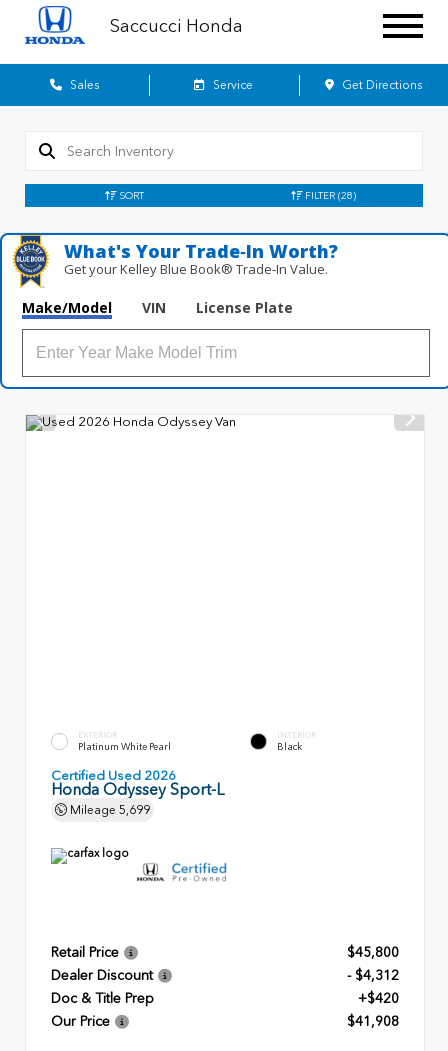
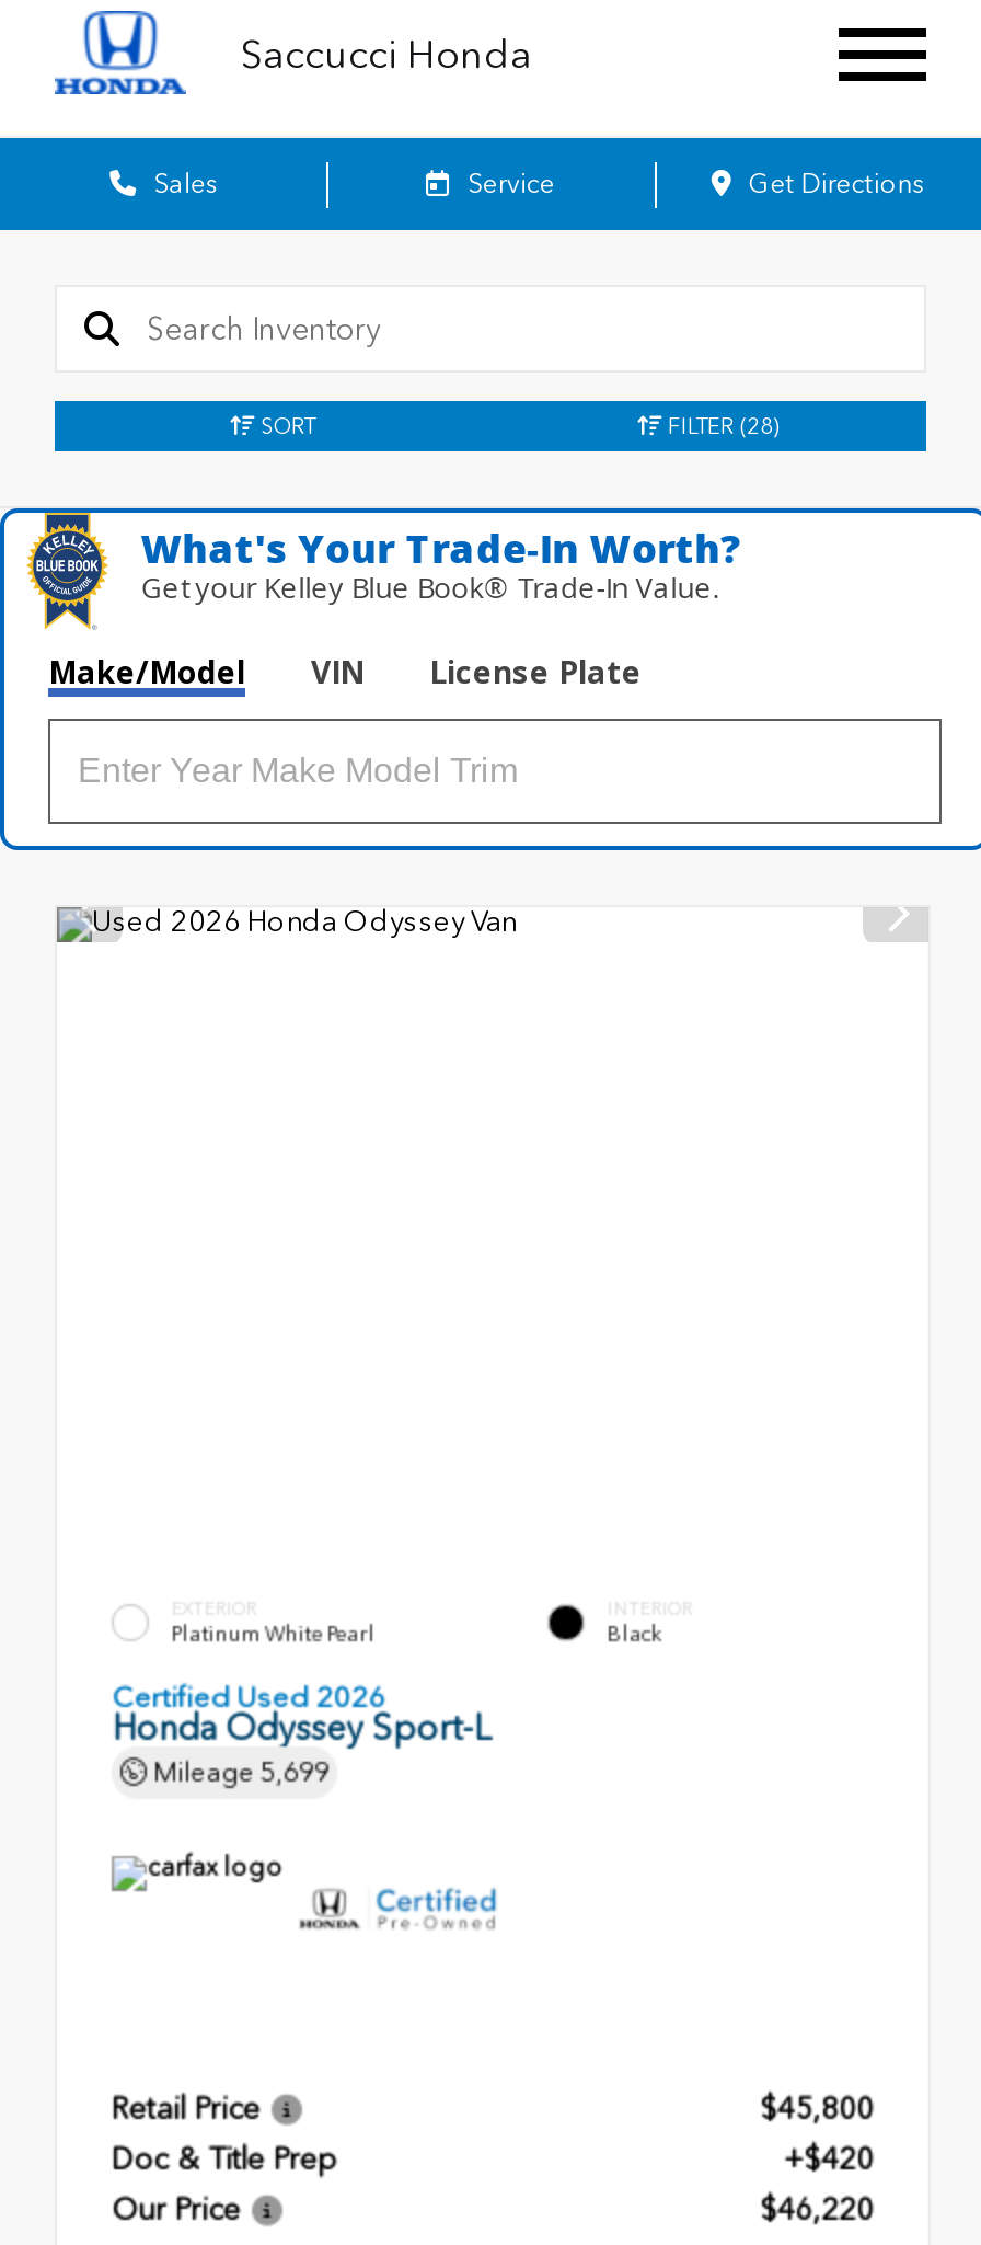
- Dealer Discount
- - $4,312

- $41,908
+ $46,220
